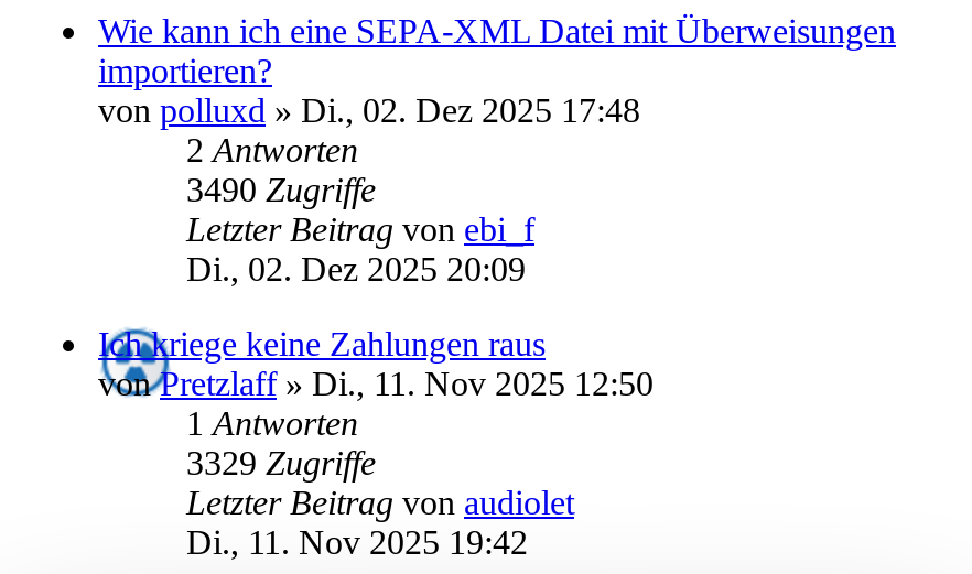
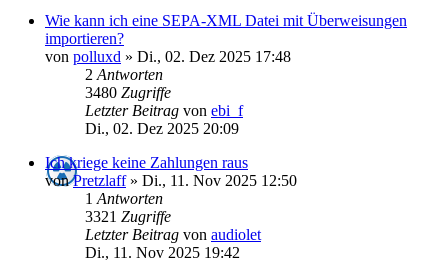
- 3490 Zugriffe
+ 3480 Zugriffe

- 3329 Zugriffe
+ 3321 Zugriffe
